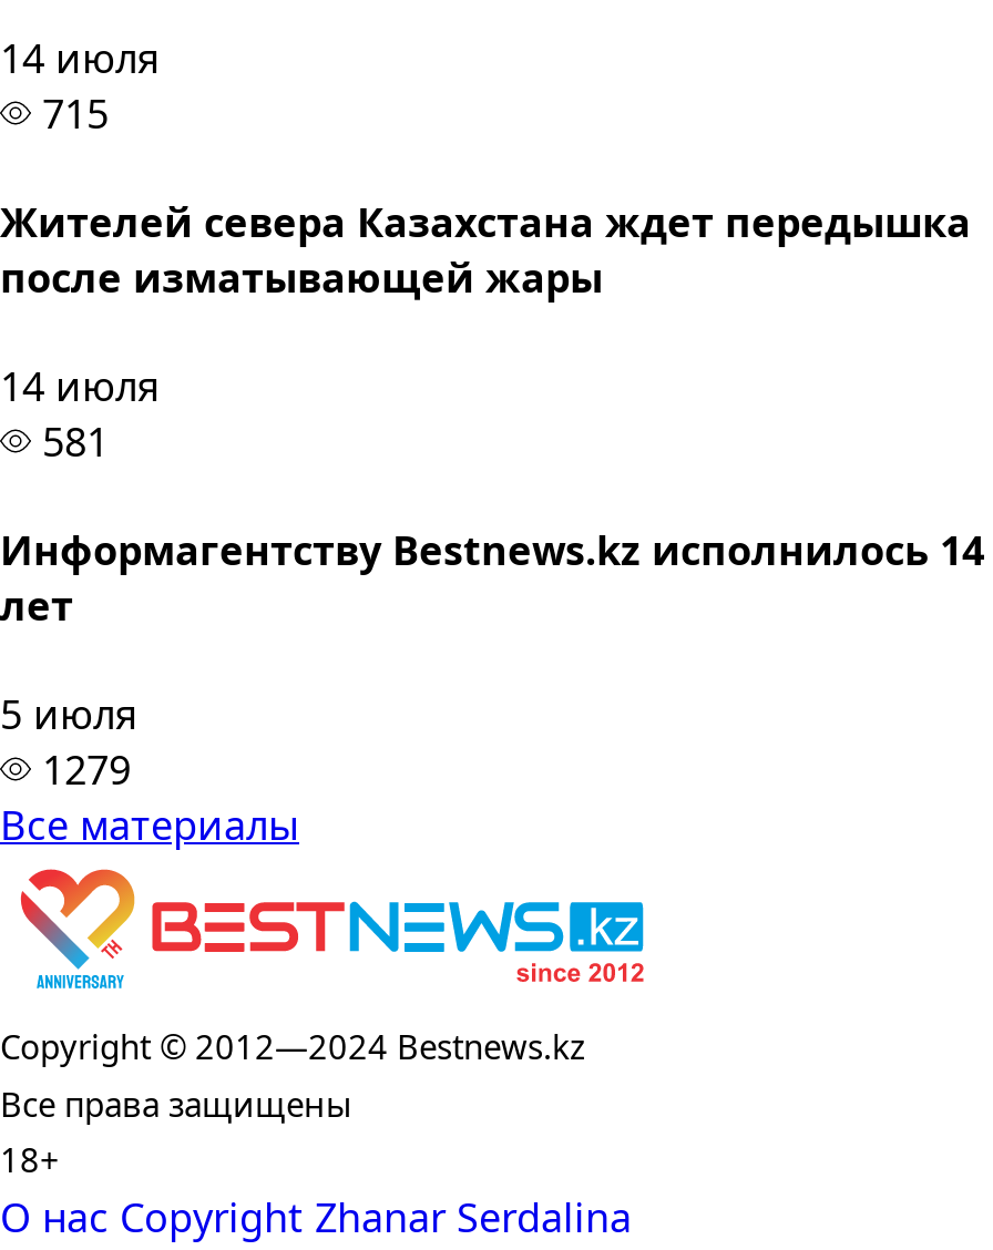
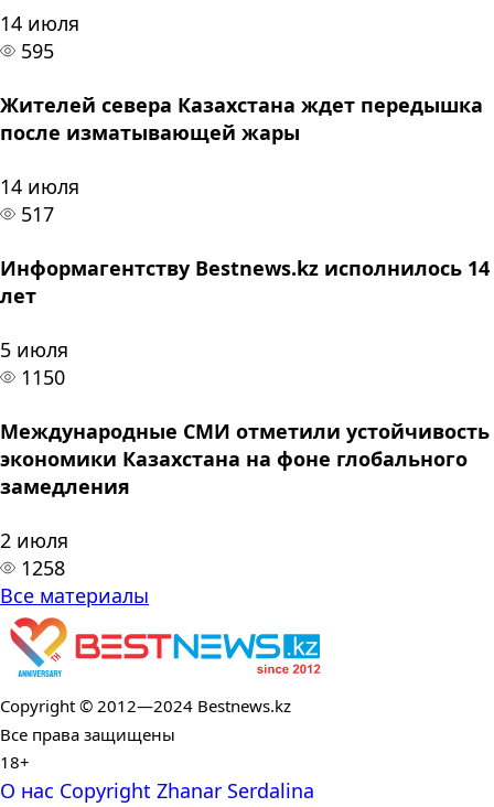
- 715
+ 595

- 581
+ 517

- 1279
+ 1150
+ Международные СМИ отметили устойчивость
+ экономики Казахстана на фоне глобального
+ замедления
+ 2 июля
+ 1258
